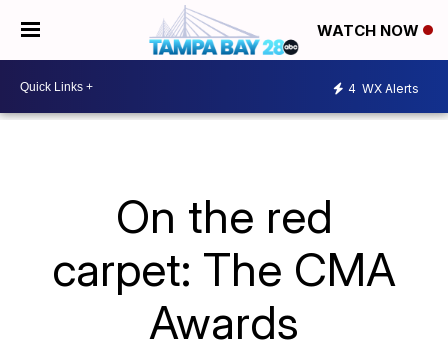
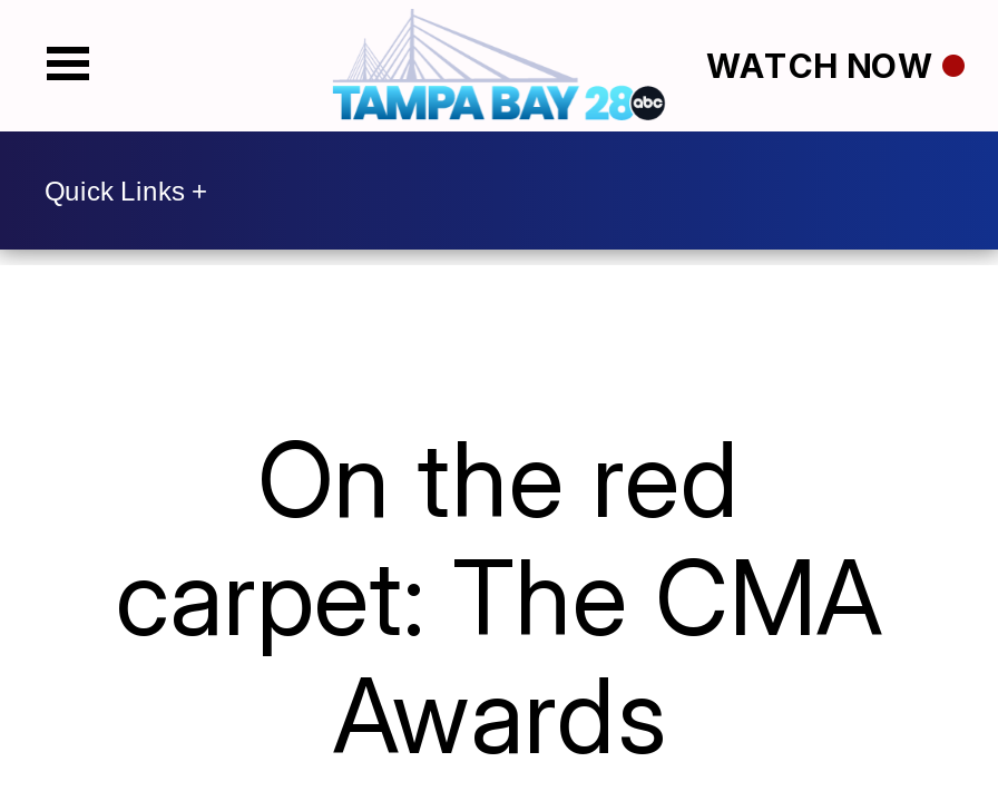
- 4 WX Alerts
